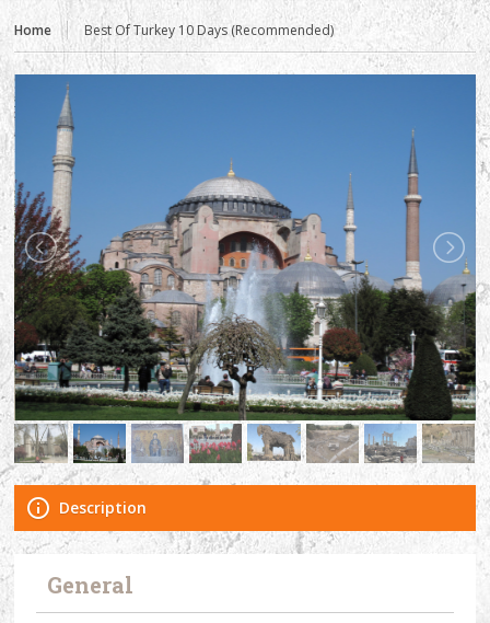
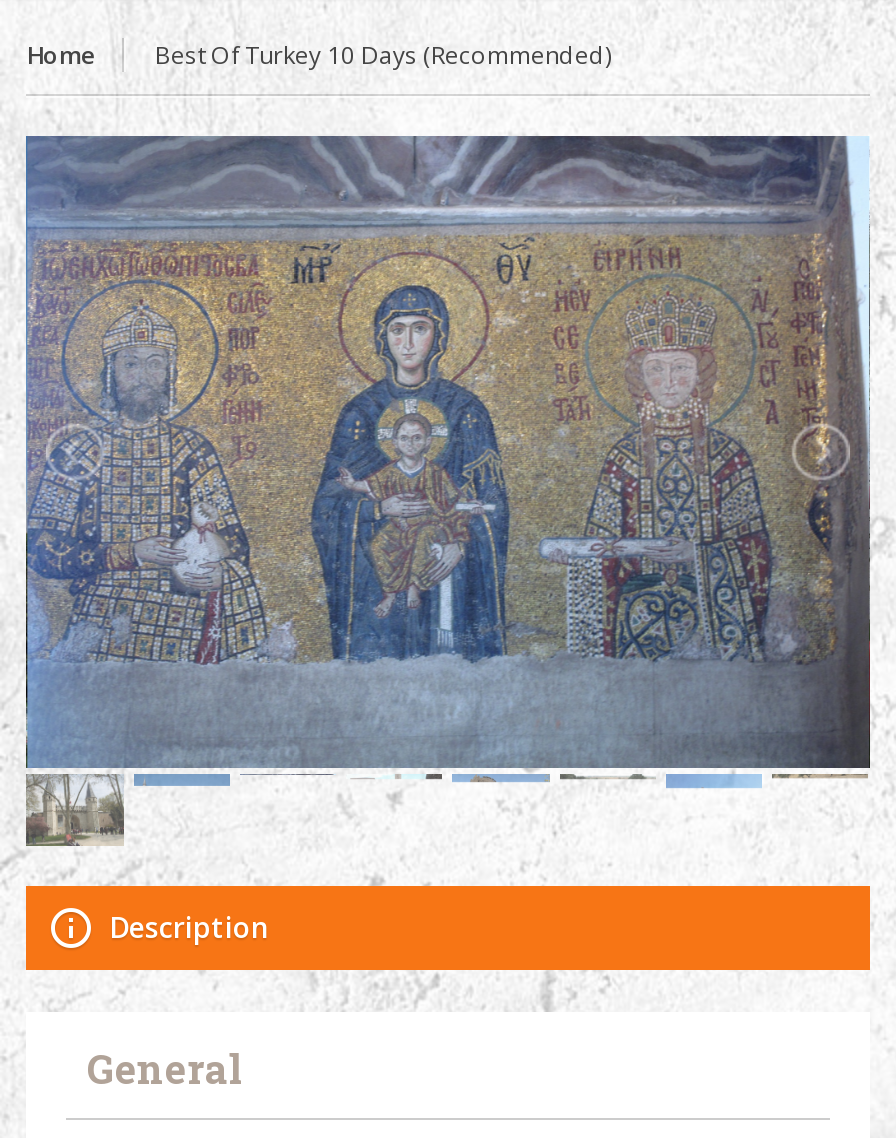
- [image]
+ [image]
